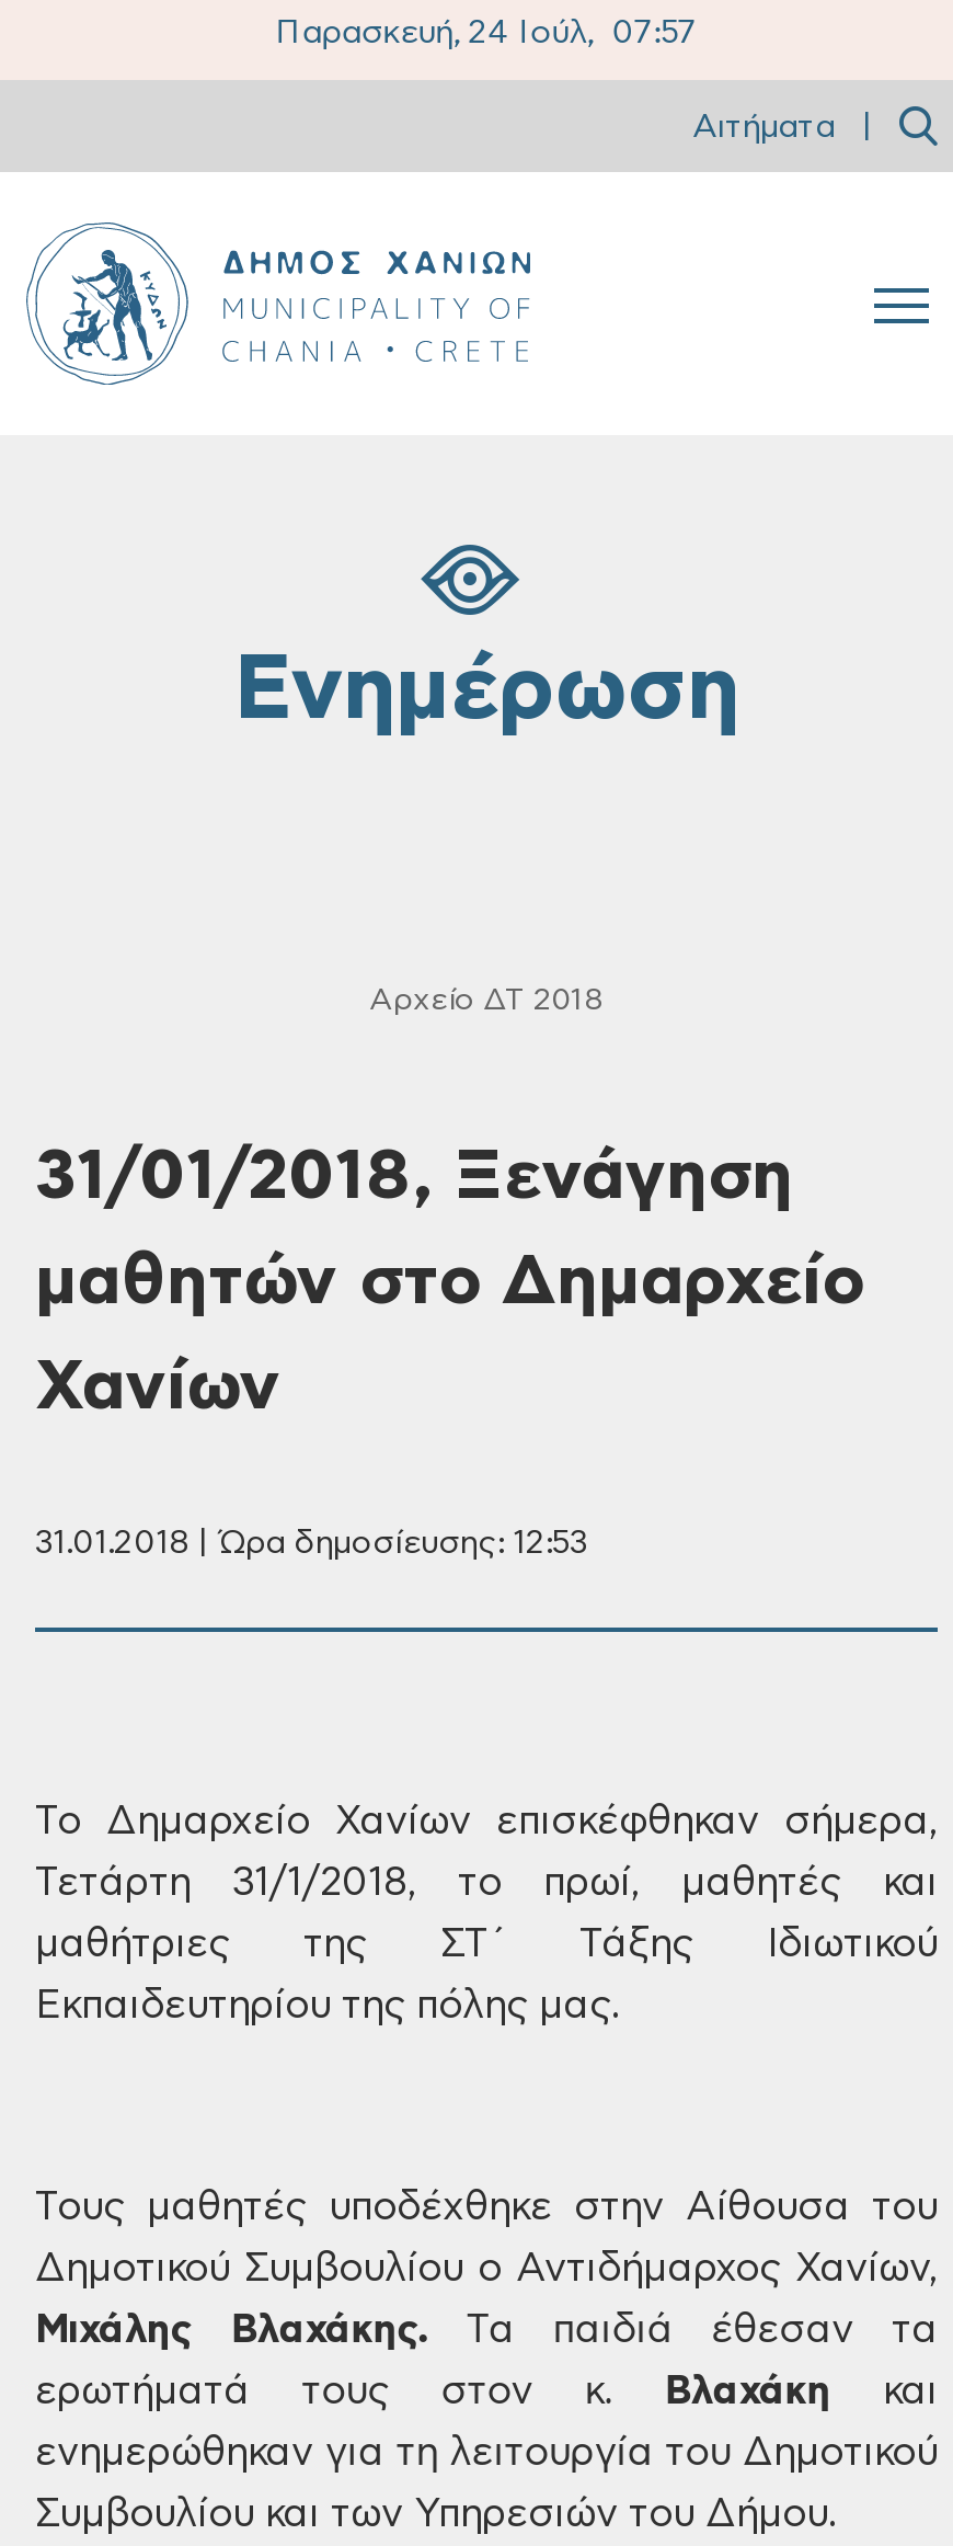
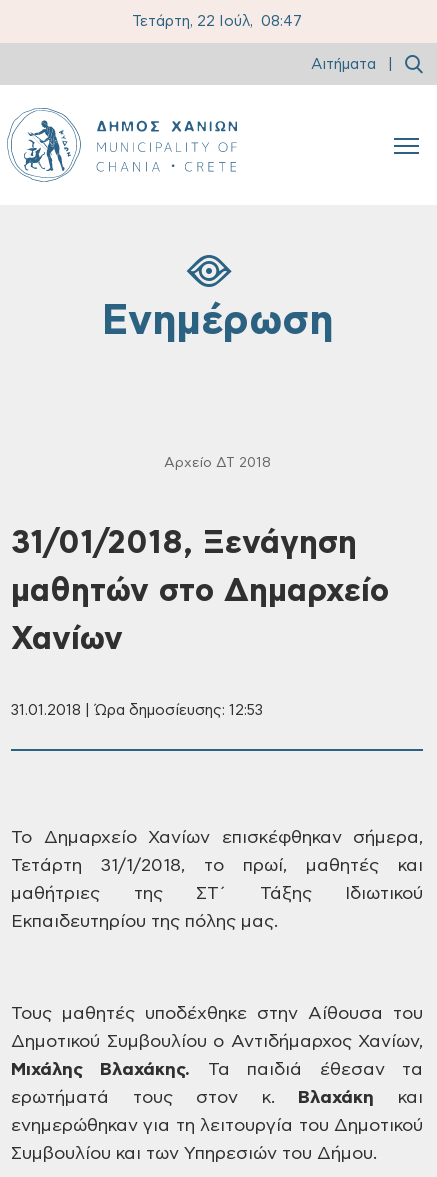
- Παρασκευή, 24 Ιούλ, 07:57
+ Τετάρτη, 22 Ιούλ, 08:47
